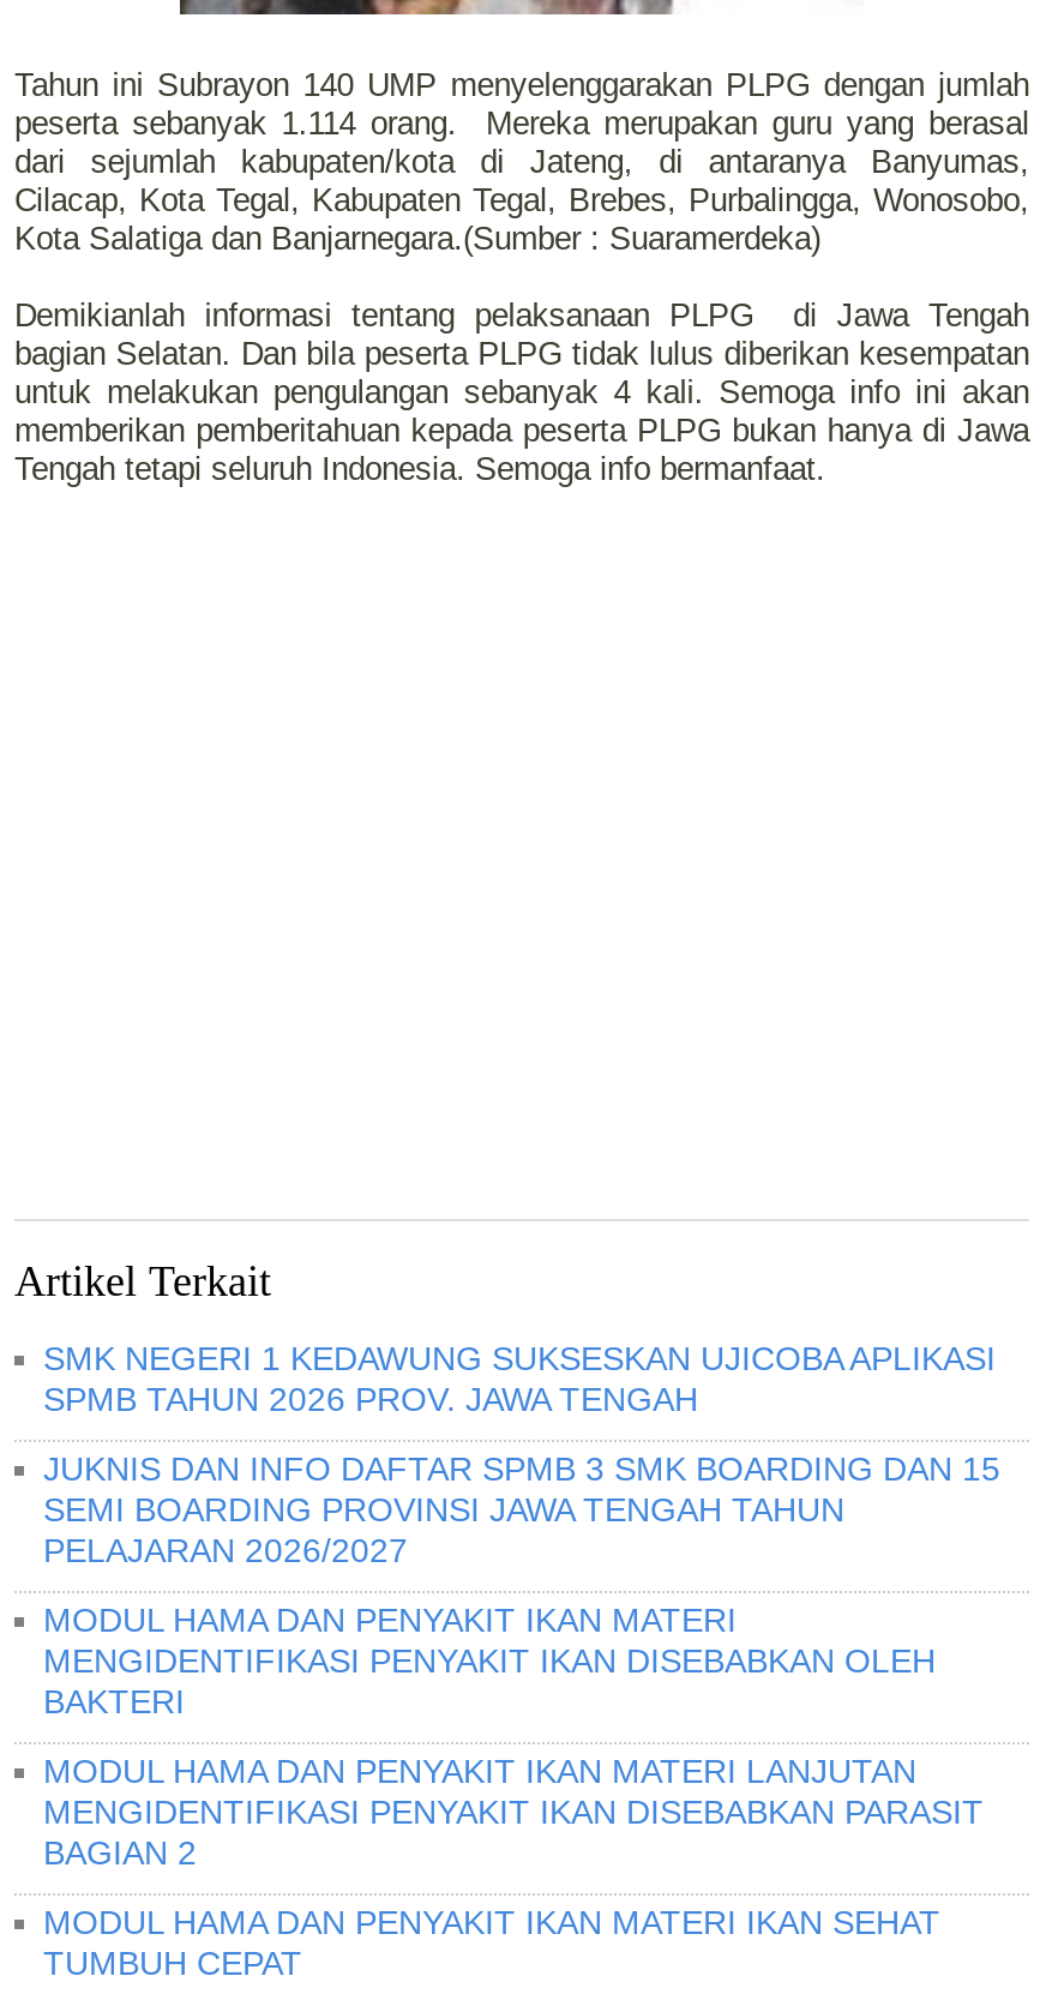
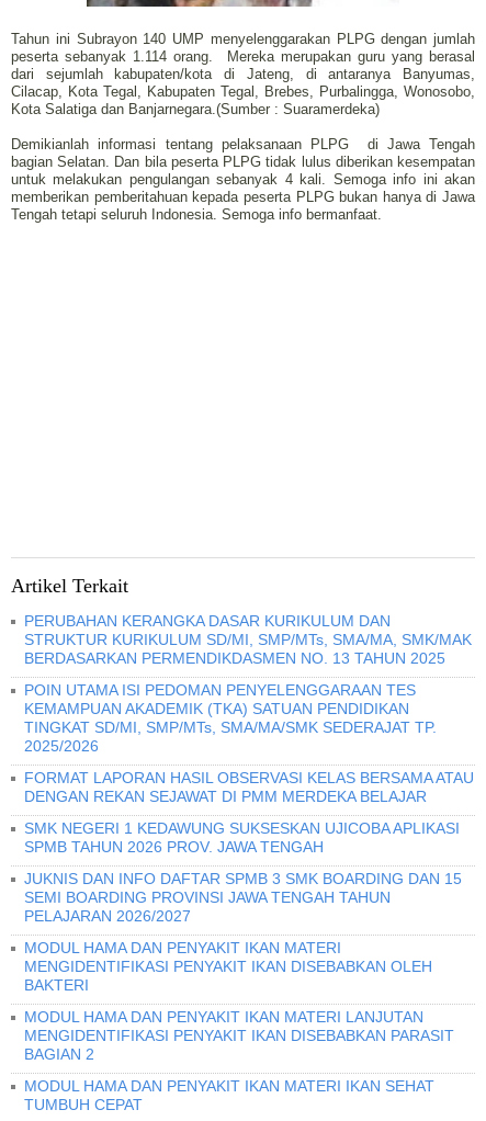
+ PERUBAHAN KERANGKA DASAR KURIKULUM DAN
+ STRUKTUR KURIKULUM SD/MI, SMP/MTs, SMA/MA, SMK/MAK
+ BERDASARKAN PERMENDIKDASMEN NO. 13 TAHUN 2025
+ POIN UTAMA ISI PEDOMAN PENYELENGGARAAN TES
+ KEMAMPUAN AKADEMIK (TKA) SATUAN PENDIDIKAN
+ TINGKAT SD/MI, SMP/MTs, SMA/MA/SMK SEDERAJAT TP.
+ 2025/2026
+ FORMAT LAPORAN HASIL OBSERVASI KELAS BERSAMA ATAU
+ DENGAN REKAN SEJAWAT DI PMM MERDEKA BELAJAR
